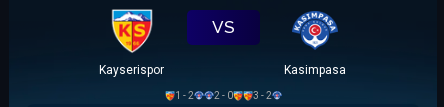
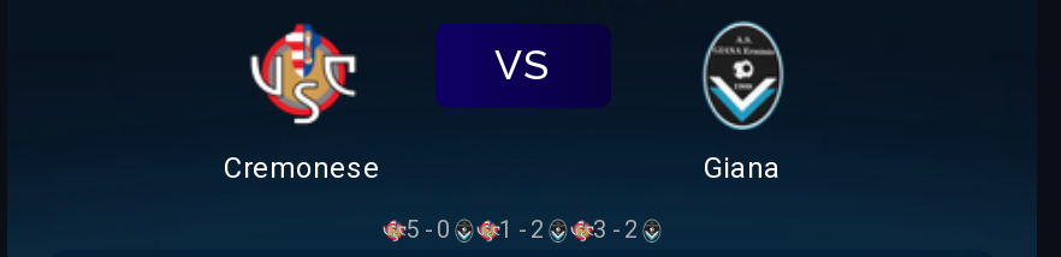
- [image]
- Kayserispor
+ [image]
+ Cremonese

- [image]
- Kasimpasa
+ [image]
+ Giana
+ 5 - 0

- 2 - 0
